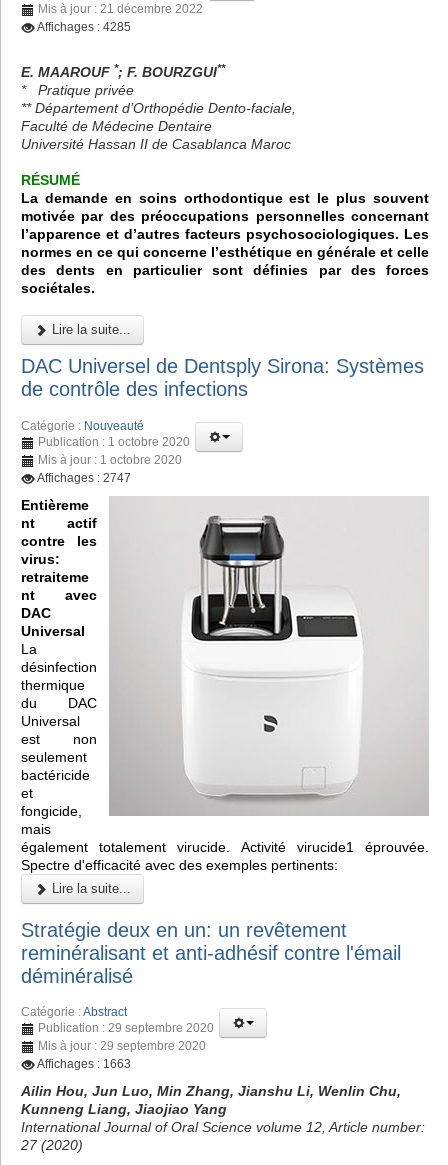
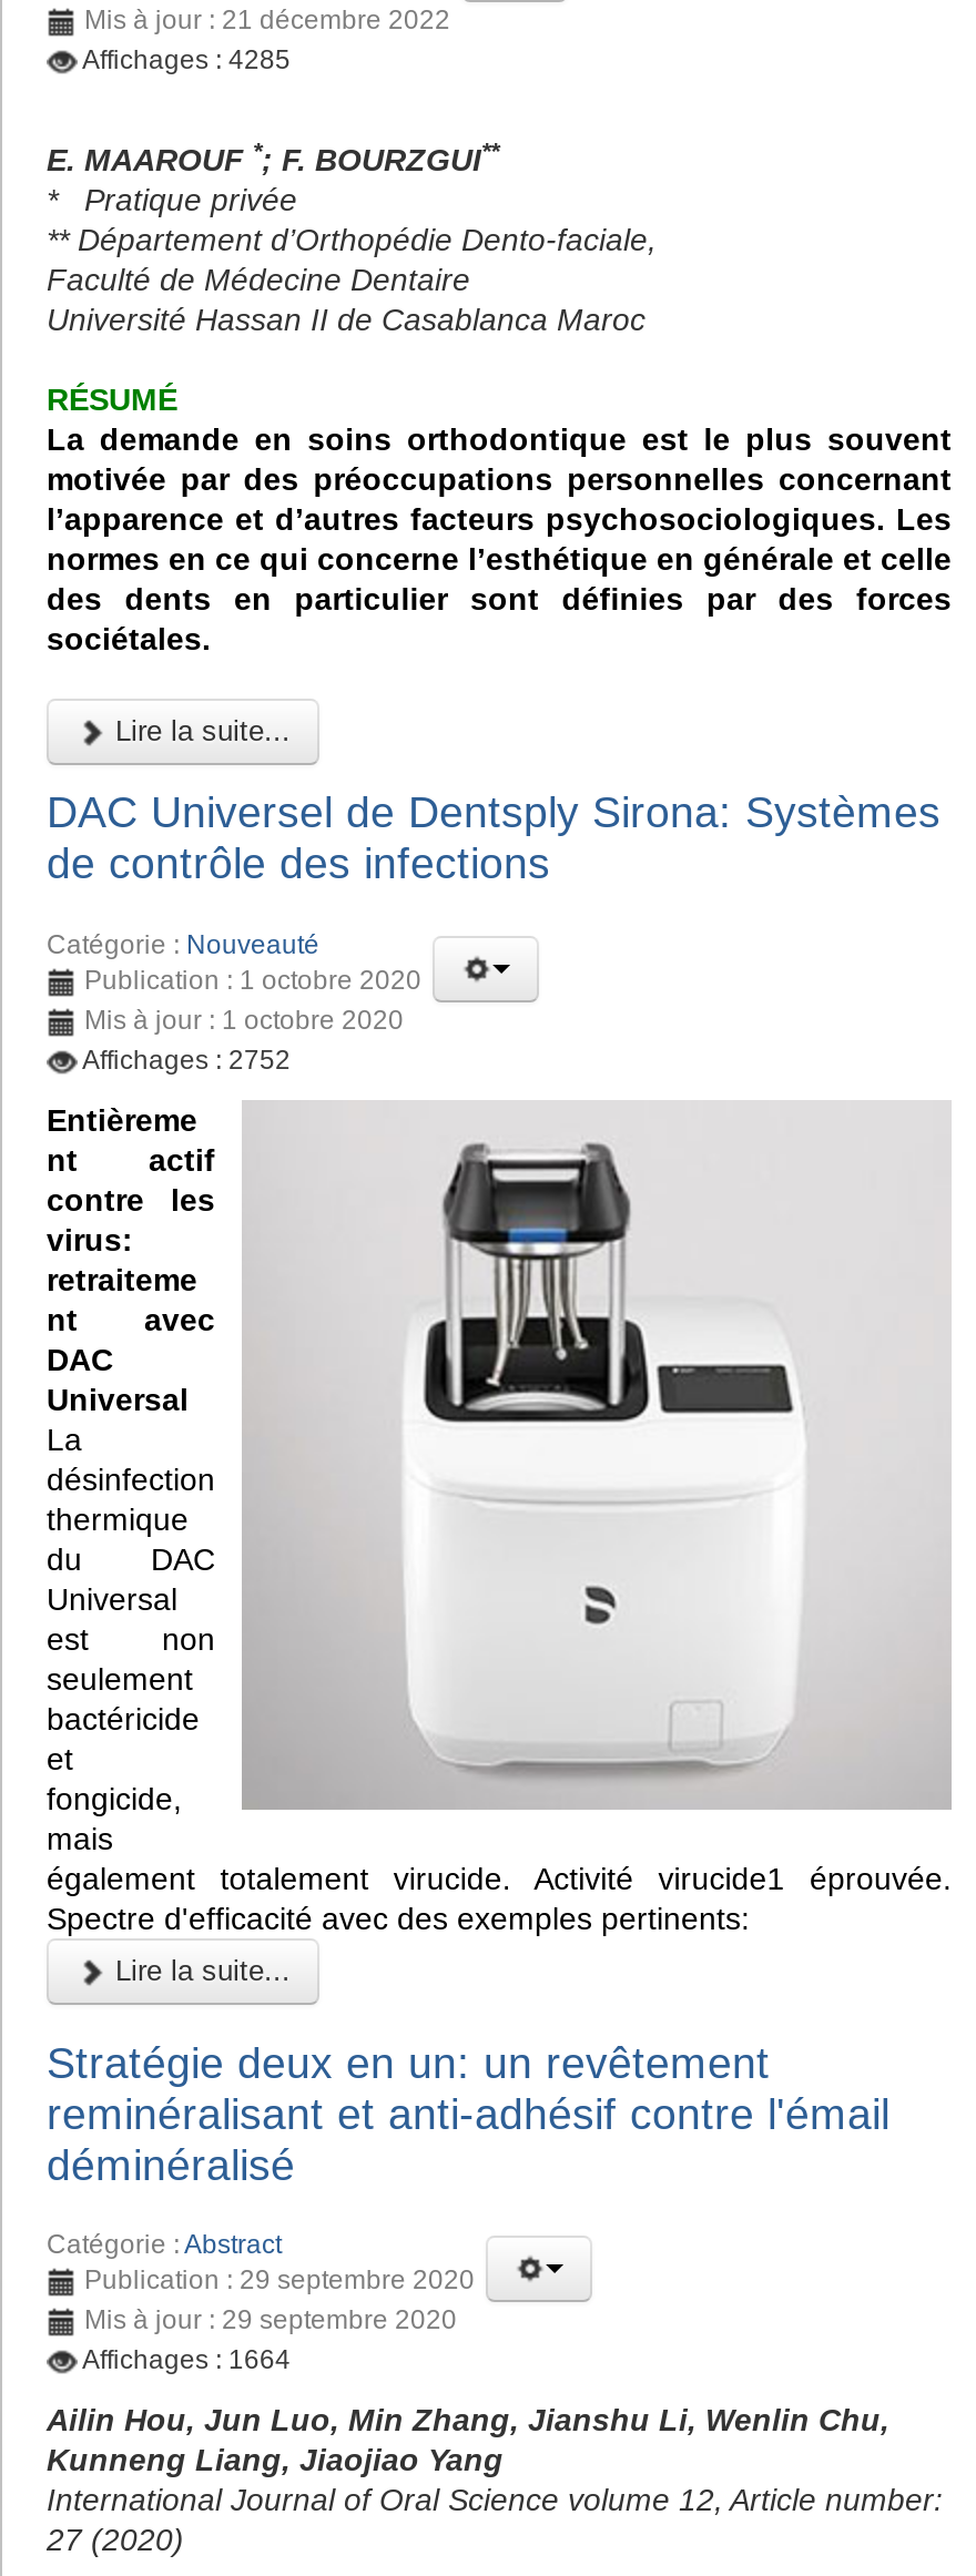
- Affichages : 2747
+ Affichages : 2752

- Affichages : 1663
+ Affichages : 1664
